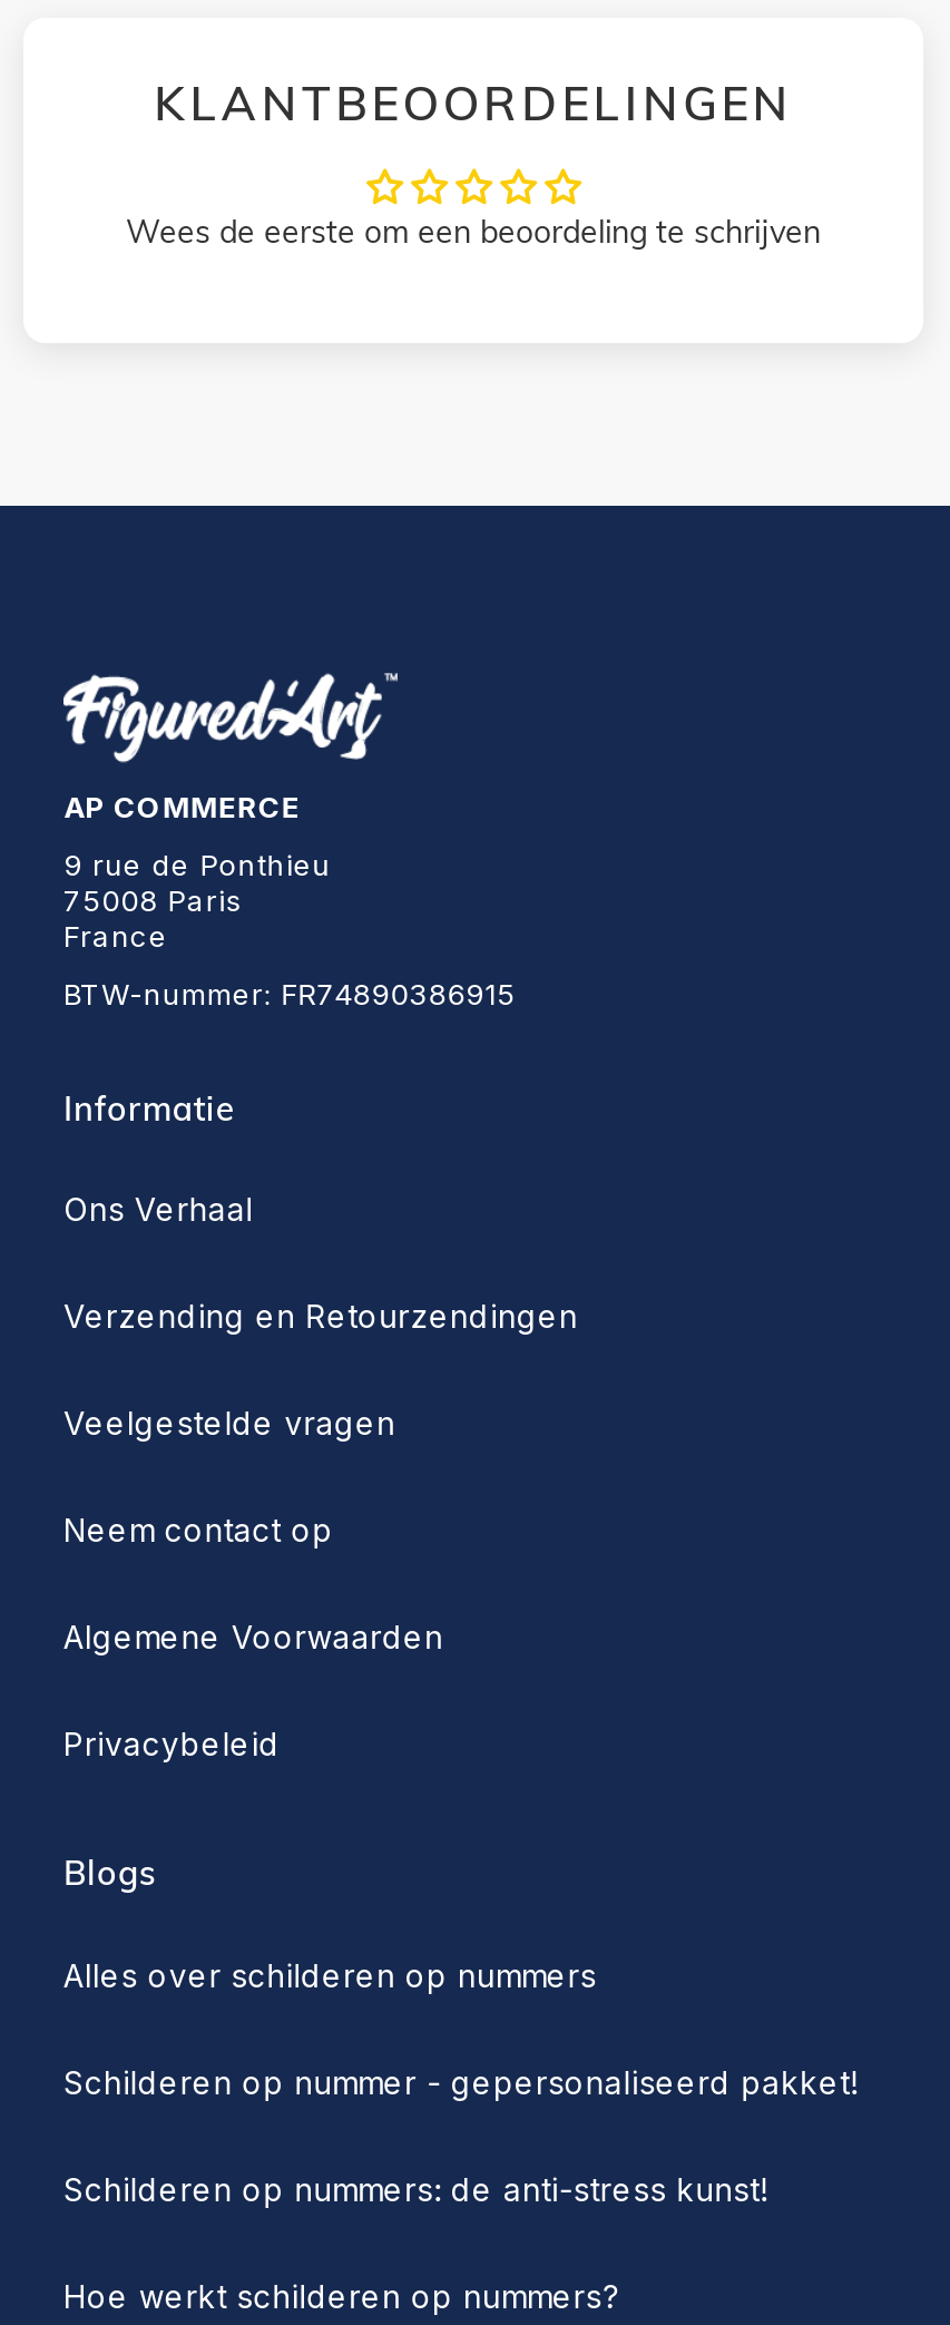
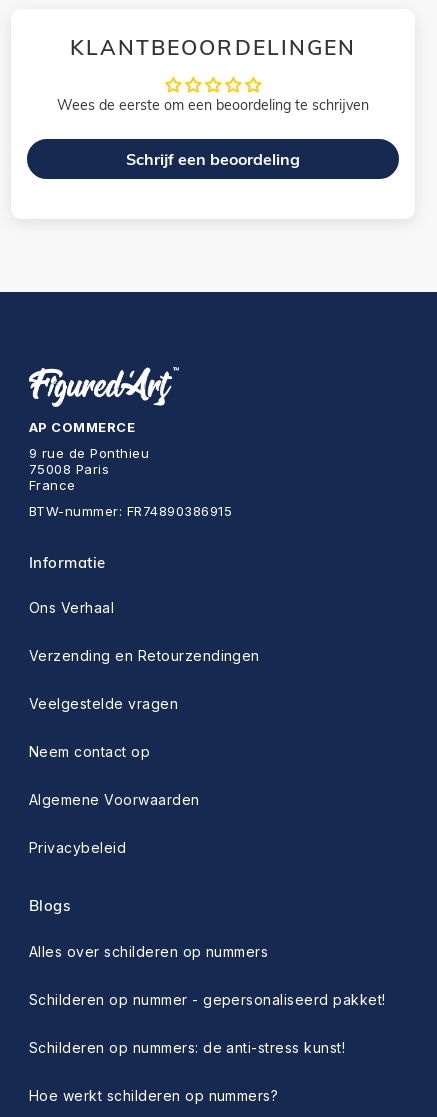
+ Schrijf een beoordeling
